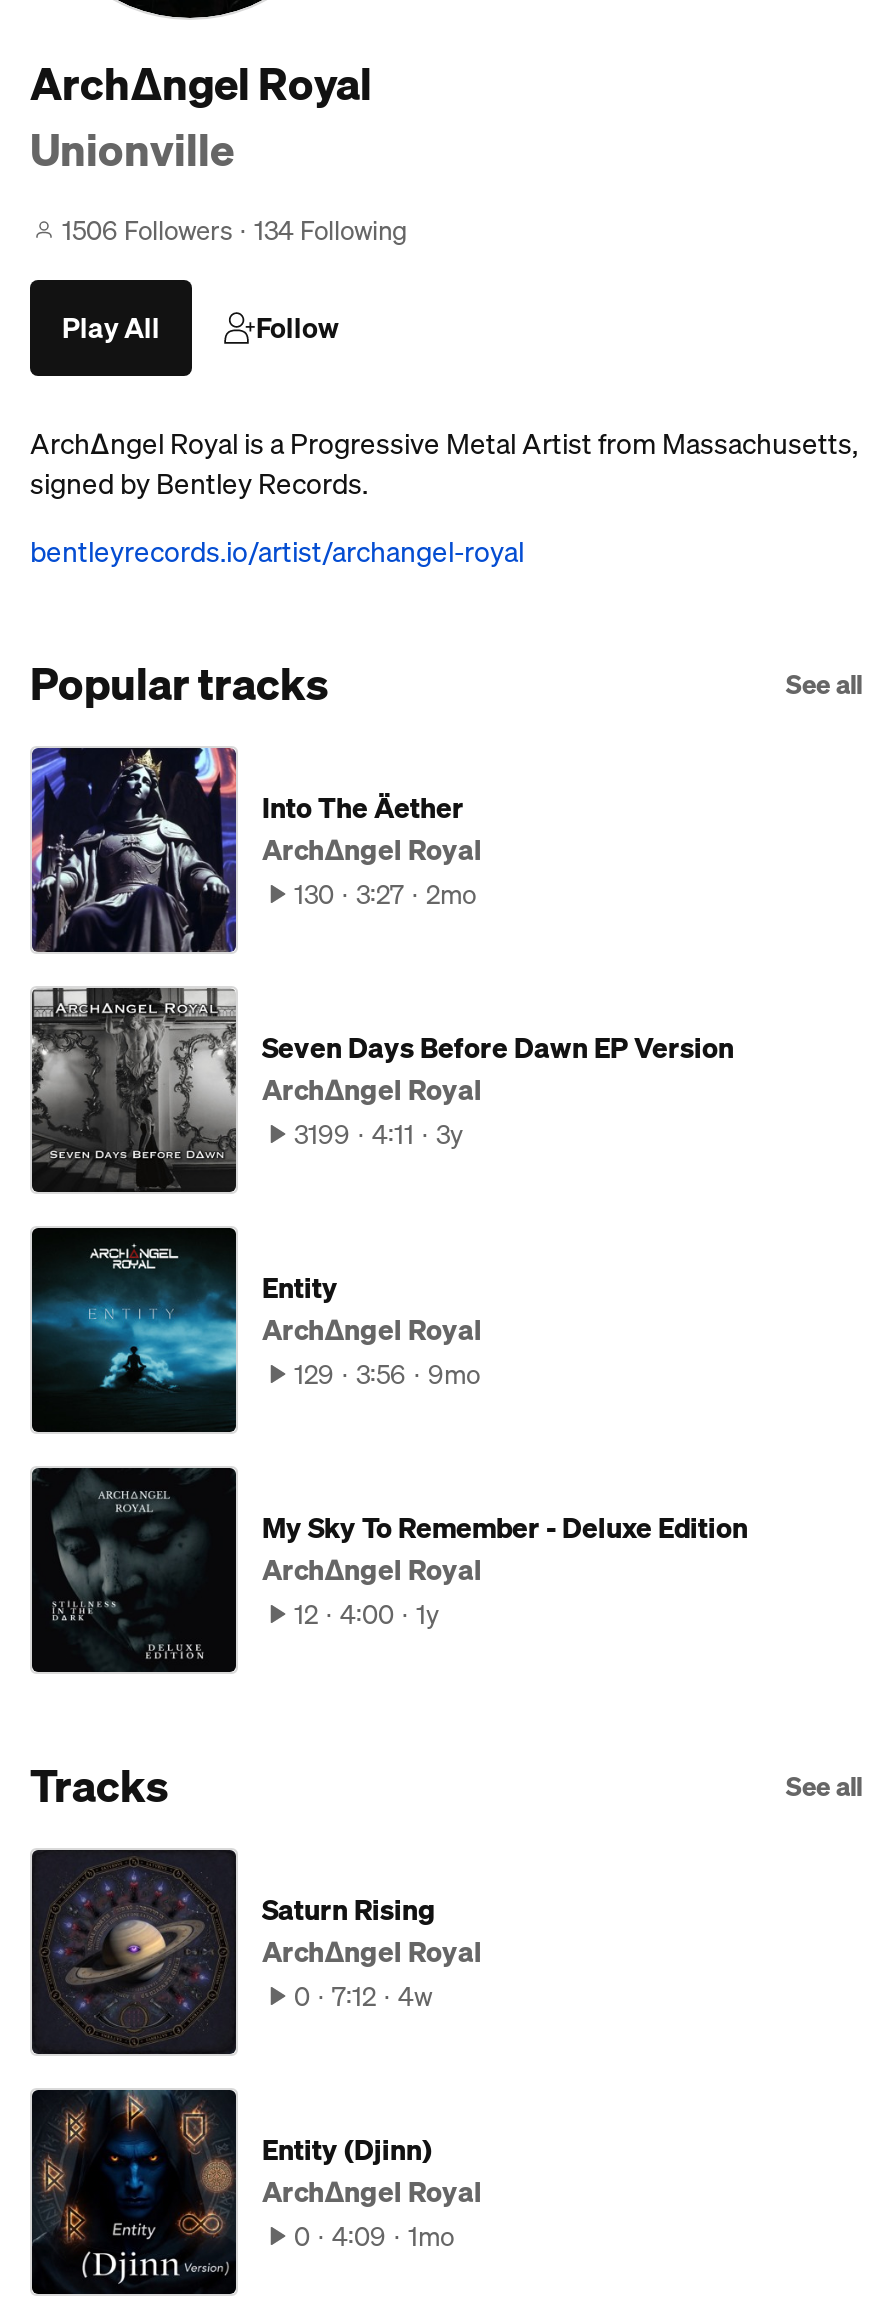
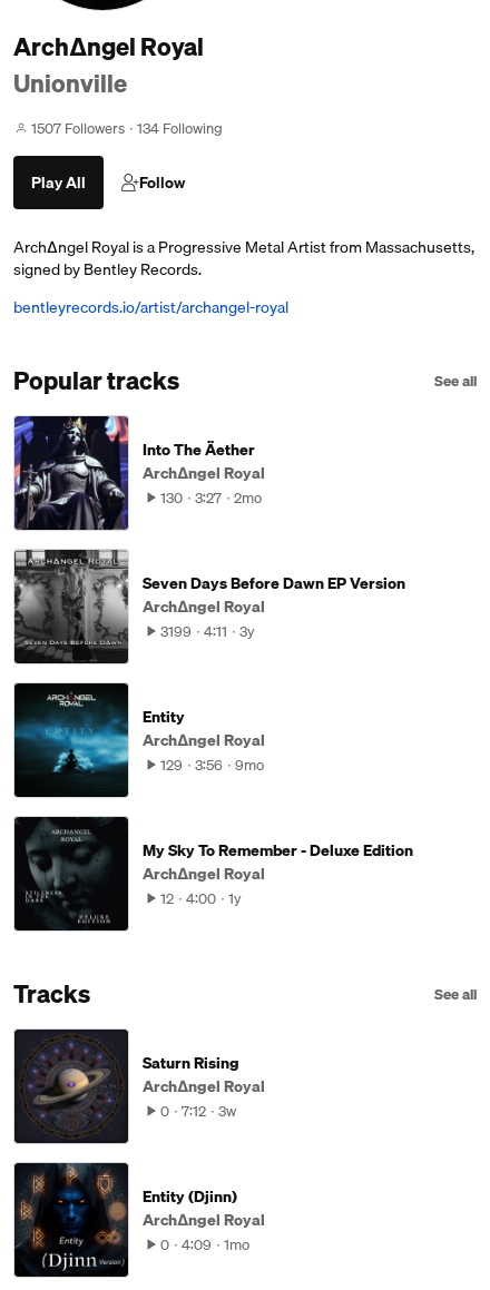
- 1506 Followers 134 Following
+ 1507 Followers 134 Following

- 0 7:12 4w
+ 0 7:12 3w
